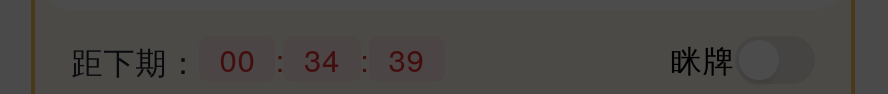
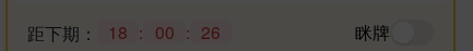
- 距下期： 00 : 34 : 39
+ 距下期： 18 : 00 : 26
